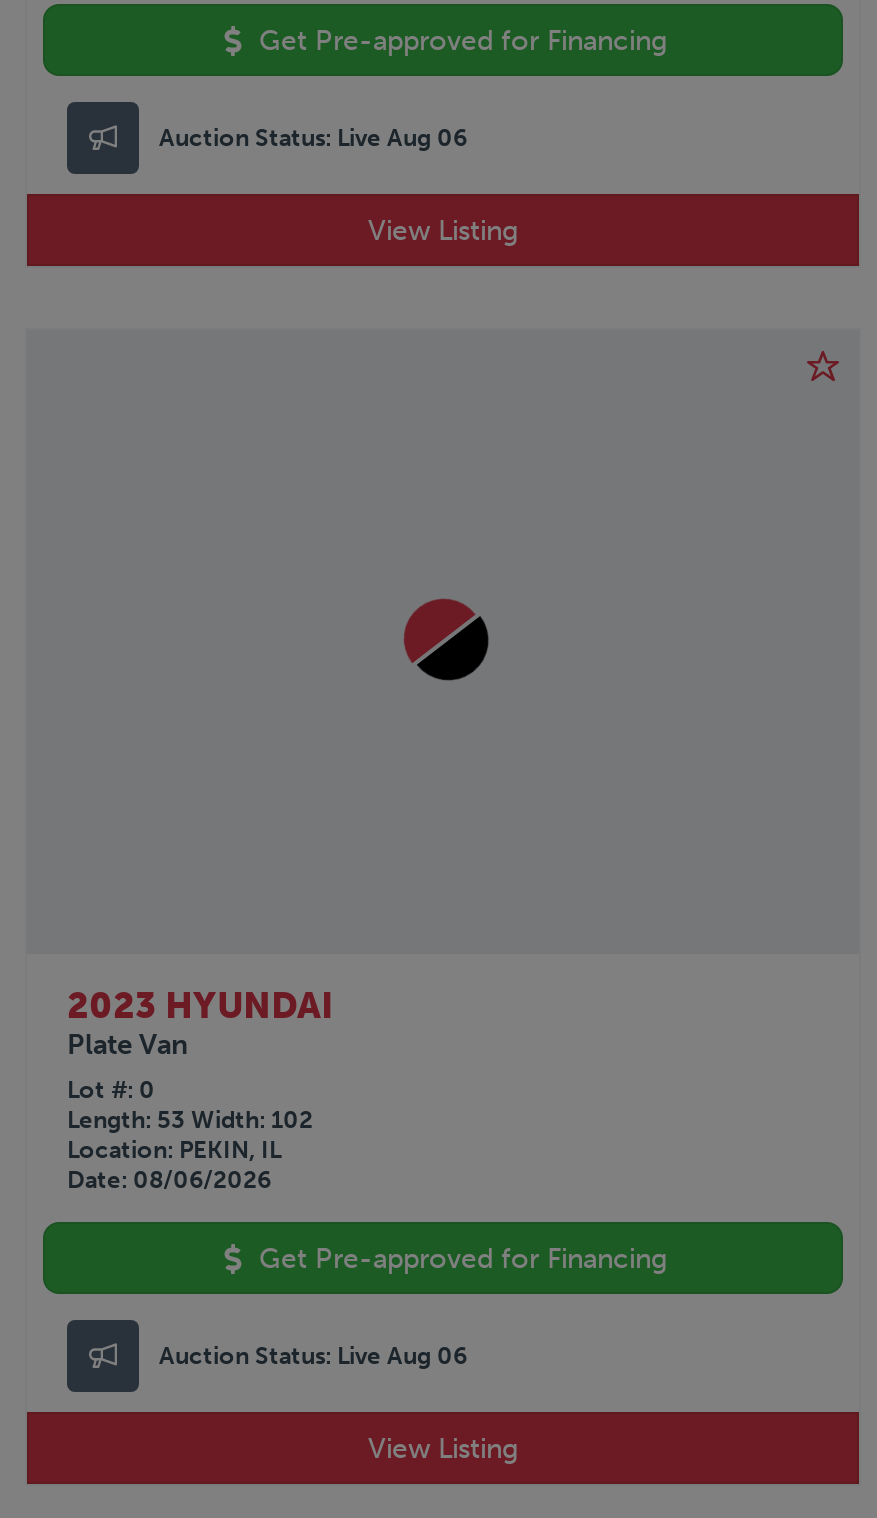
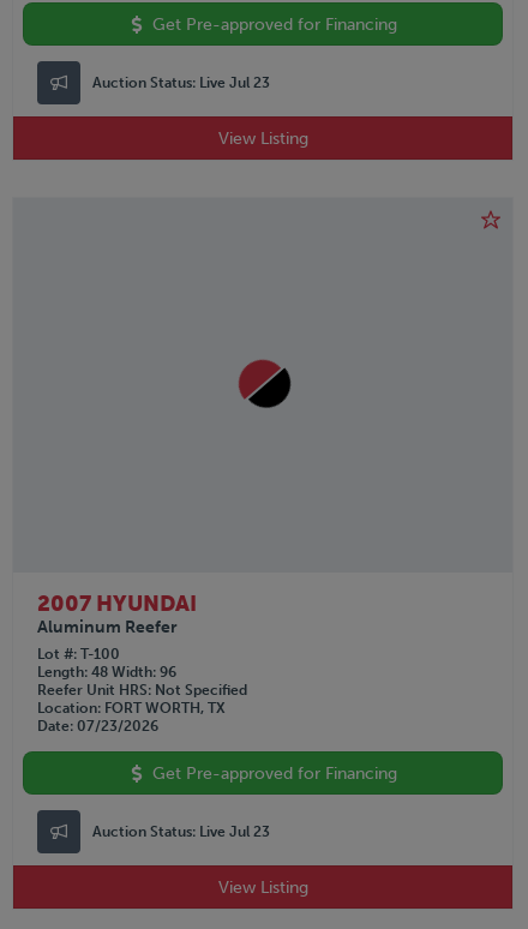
- Auction Status: Live Aug 06
+ Auction Status: Live Jul 23

- 2023 HYUNDAI
- Plate Van
- Lot # 0
- Length 53 Width 102
- Location PEKIN, IL
- Date 08/06/2026
+ 2007 HYUNDAI
+ Aluminum Reefer
+ Lot # T-100
+ Length 48 Width 96
+ Reefer Unit HRS Not Specified
+ Location FORT WORTH, TX
+ Date 07/23/2026

- Auction Status: Live Aug 06
+ Auction Status: Live Jul 23
